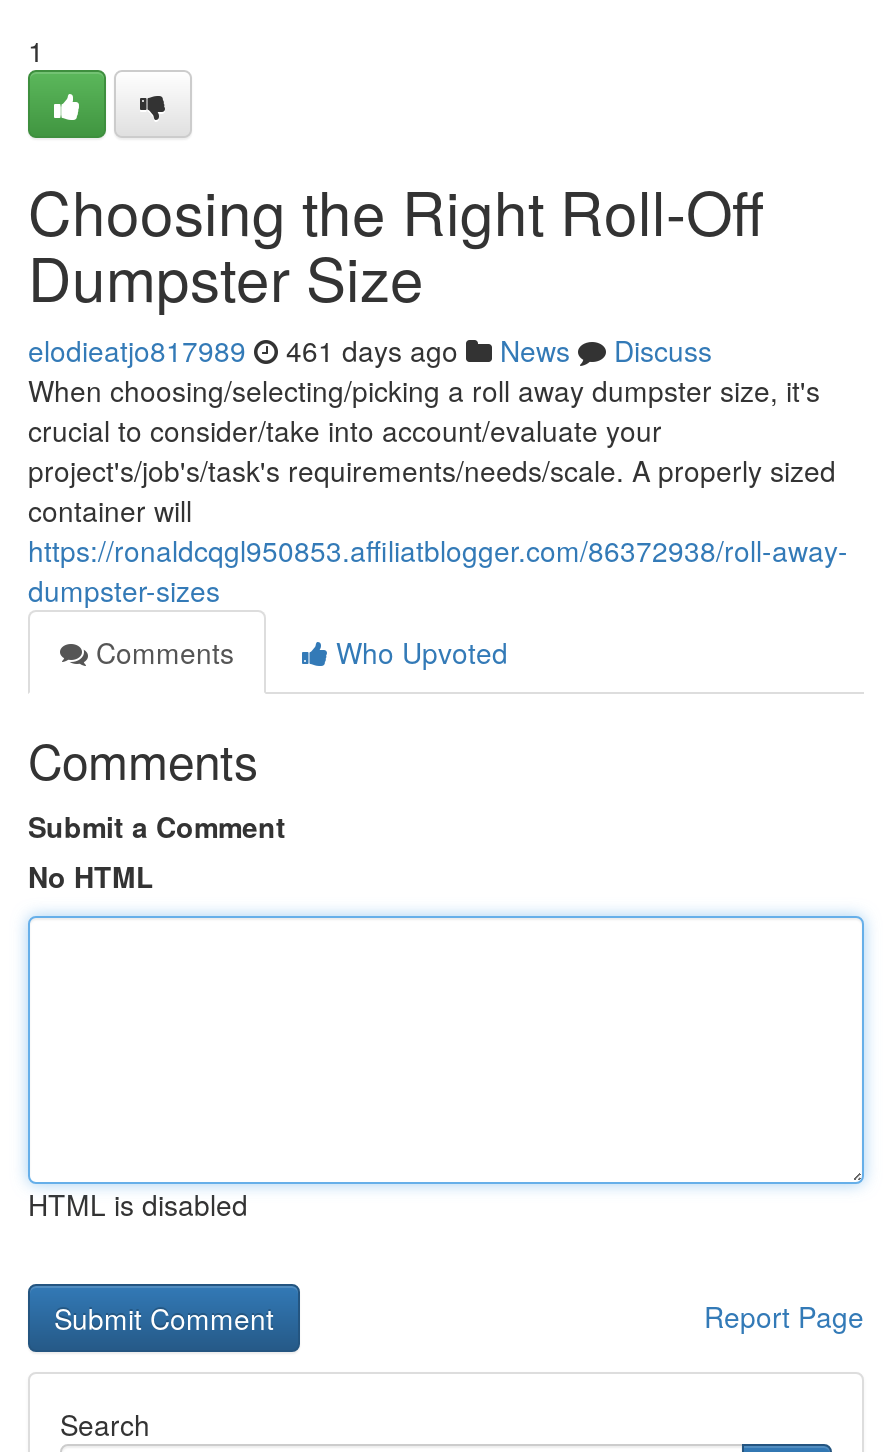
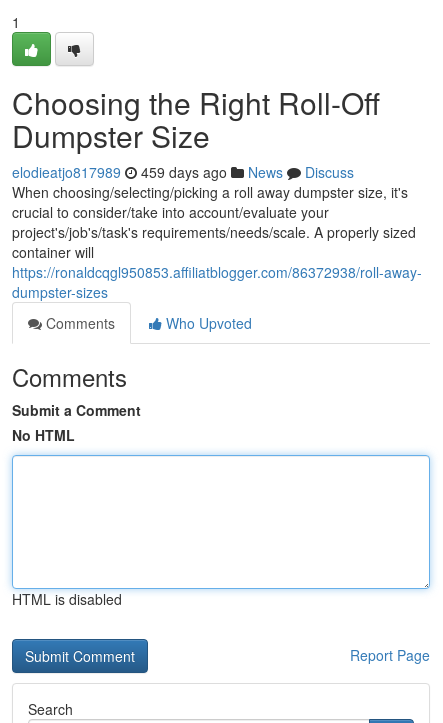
- elodieatjo817989 461 days ago News Discuss
+ elodieatjo817989 459 days ago News Discuss
